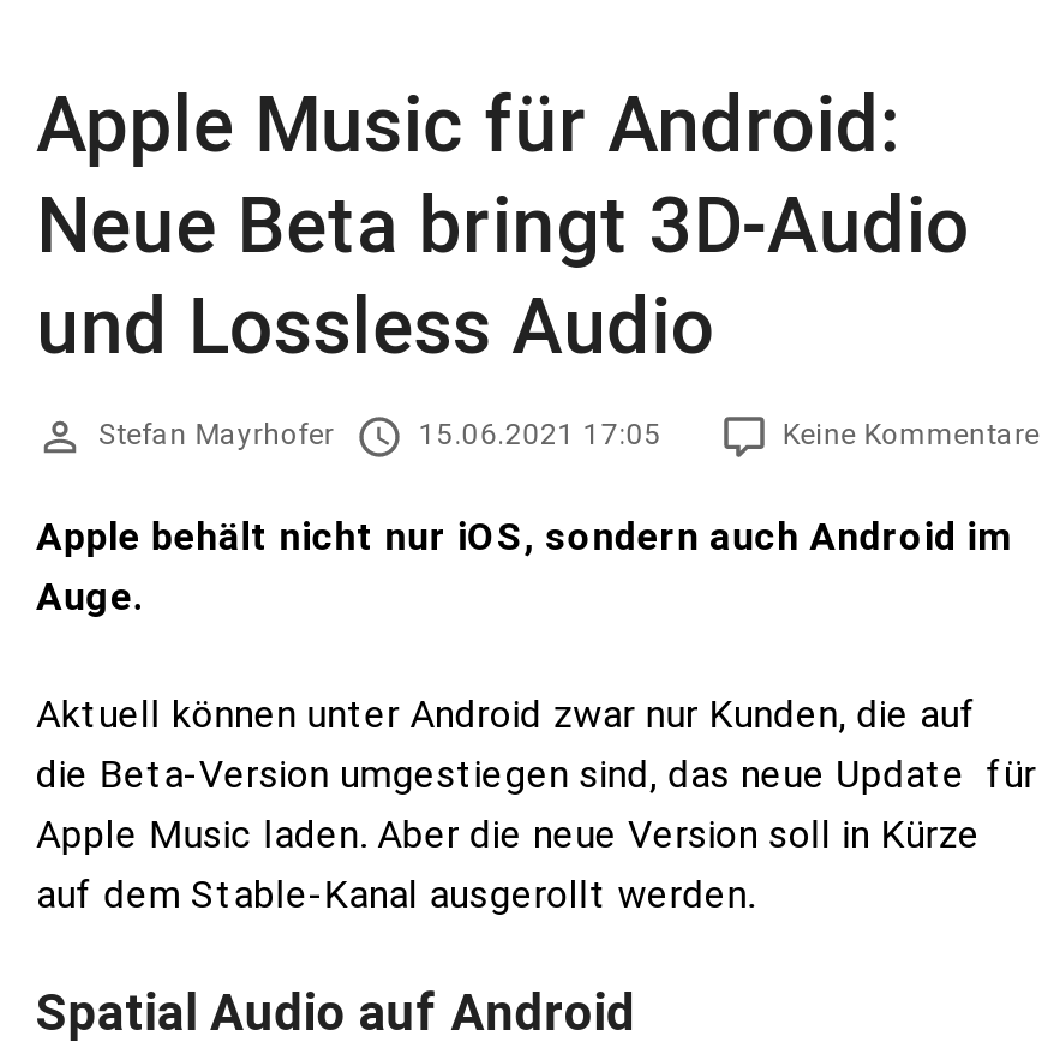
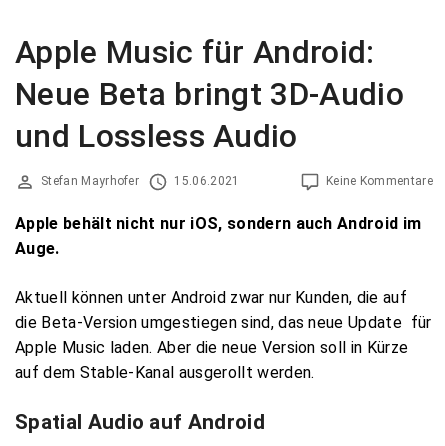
- 15.06.2021 17:05
+ 15.06.2021
